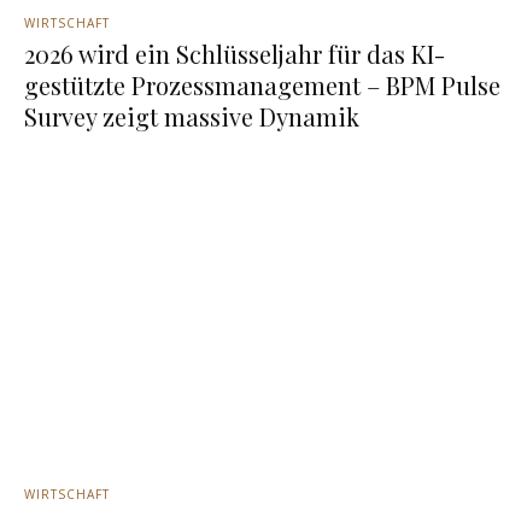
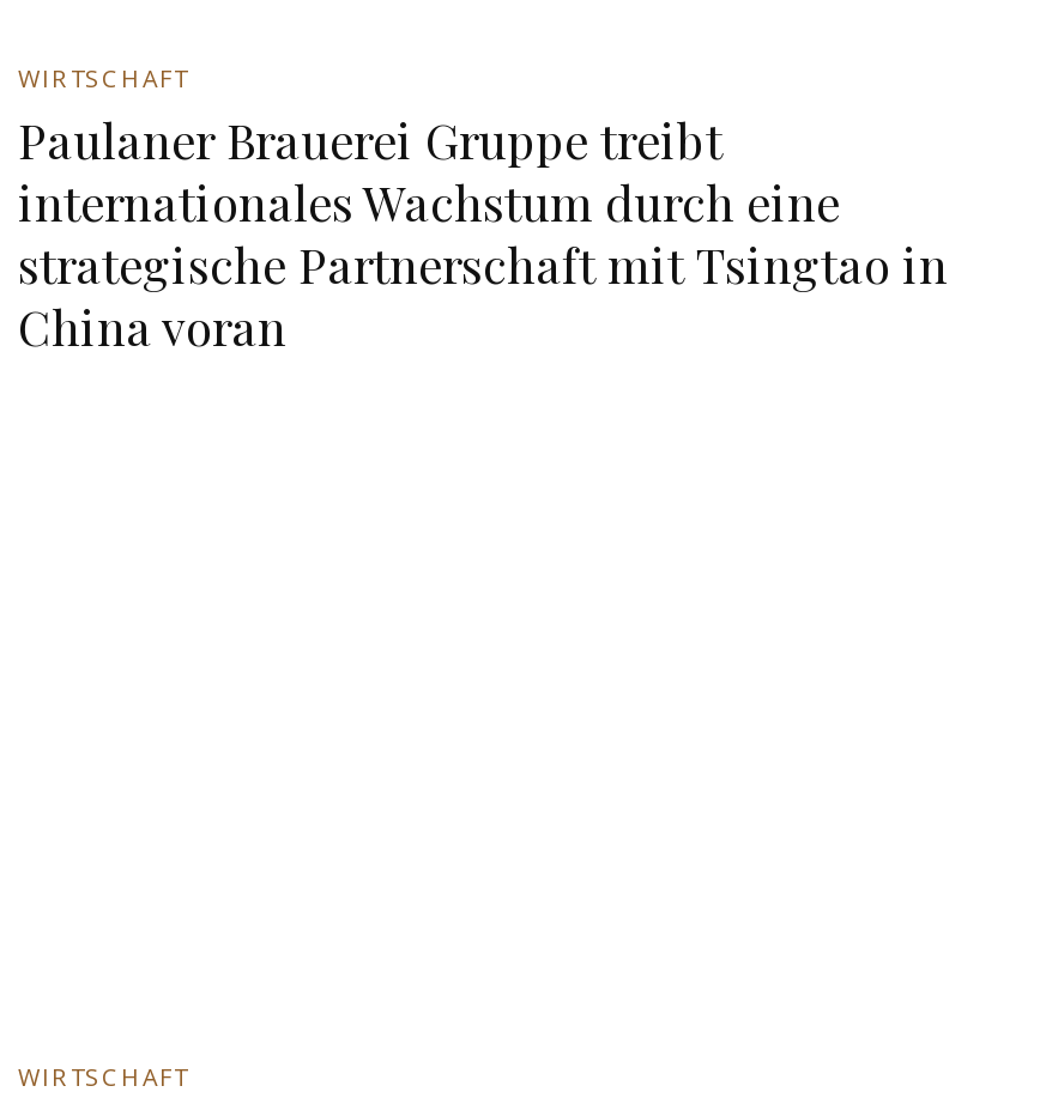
- 2026 wird ein Schlüsseljahr für das KI-
- gestützte Prozessmanagement – BPM Pulse
- Survey zeigt massive Dynamik
+ Paulaner Brauerei Gruppe treibt
+ internationales Wachstum durch eine
+ strategische Partnerschaft mit Tsingtao in
+ China voran
